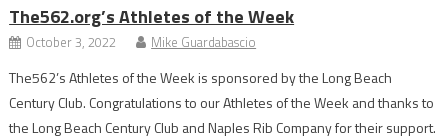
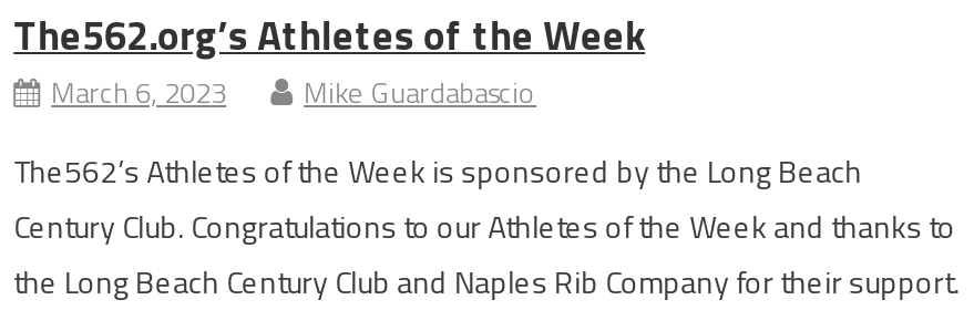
- October 3, 2022 Mike Guardabascio
+ March 6, 2023 Mike Guardabascio
